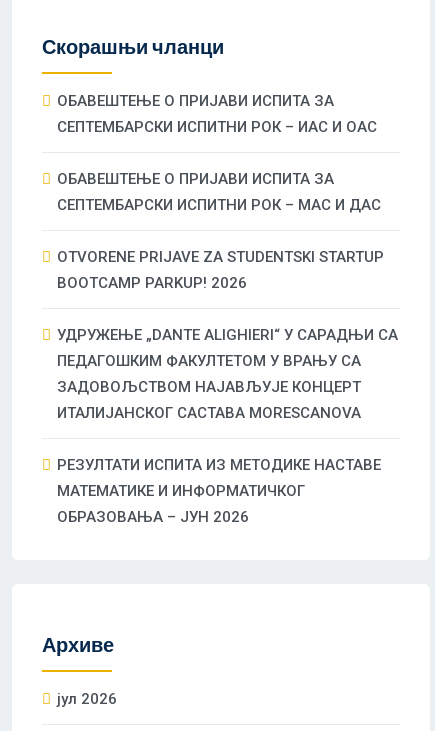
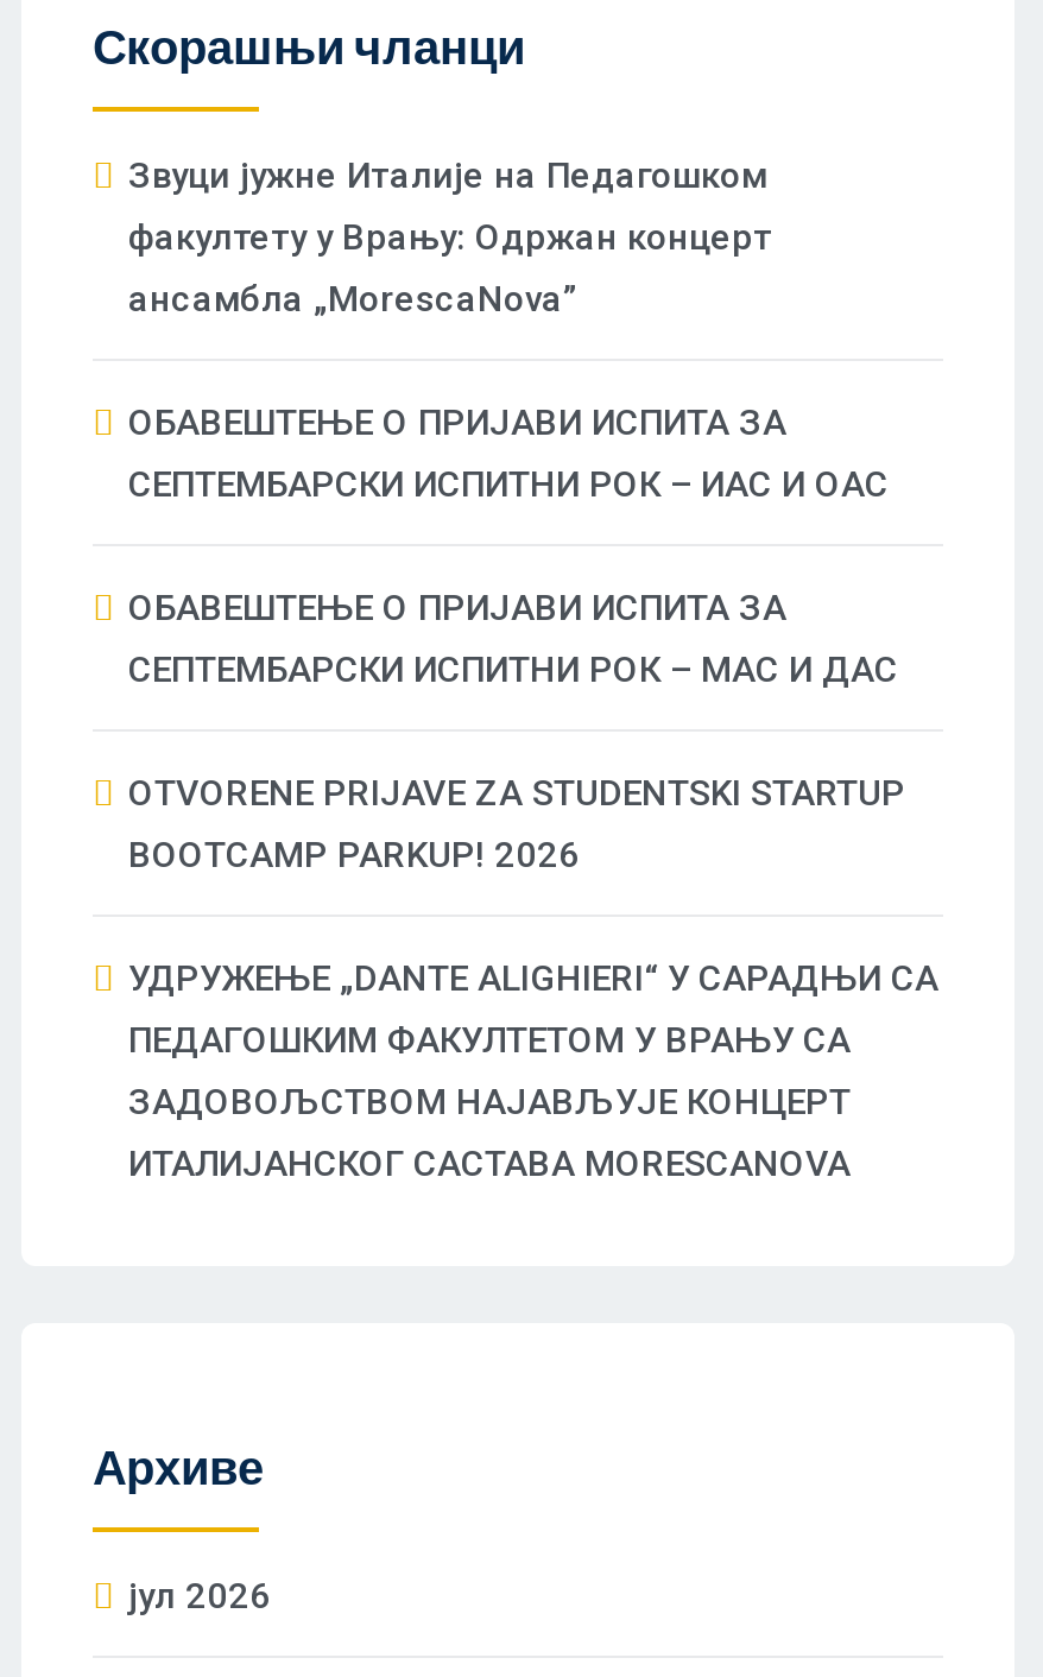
+ Звуци јужне Италије на Педагошком
+ факултету у Врању: Одржан концерт
+ ансамбла „MorescaNova”

moved down: ОБАВЕШТЕЊЕ О ПРИЈАВИ ИСПИТА ЗА | СЕПТЕМБАРСКИ ИСПИТНИ РОК – ИАС И ОАС | ОБАВЕШТЕЊЕ О ПРИЈАВИ ИСПИТА ЗА | ... | ЗАДОВОЉСТВОМ НАЈАВЉУЈЕ КОНЦЕРТ | ИТАЛИЈАНСКОГ САСТАВА MORESCANOVA

- РЕЗУЛТАТИ ИСПИТА ИЗ МЕТОДИКЕ НАСТАВЕ
- МАТЕМАТИКЕ И ИНФОРМАТИЧКОГ
- ОБРАЗОВАЊА – ЈУН 2026
